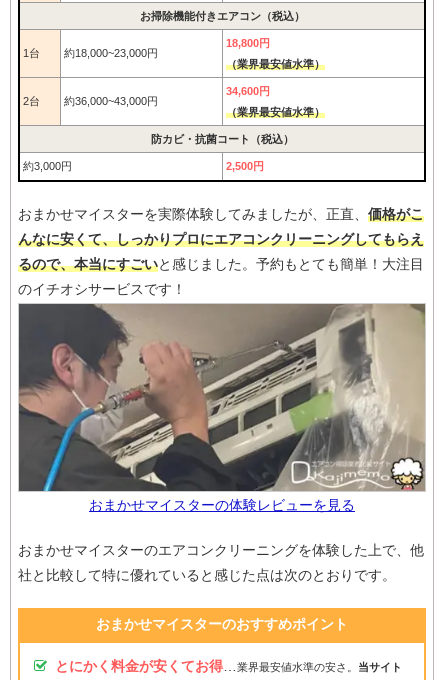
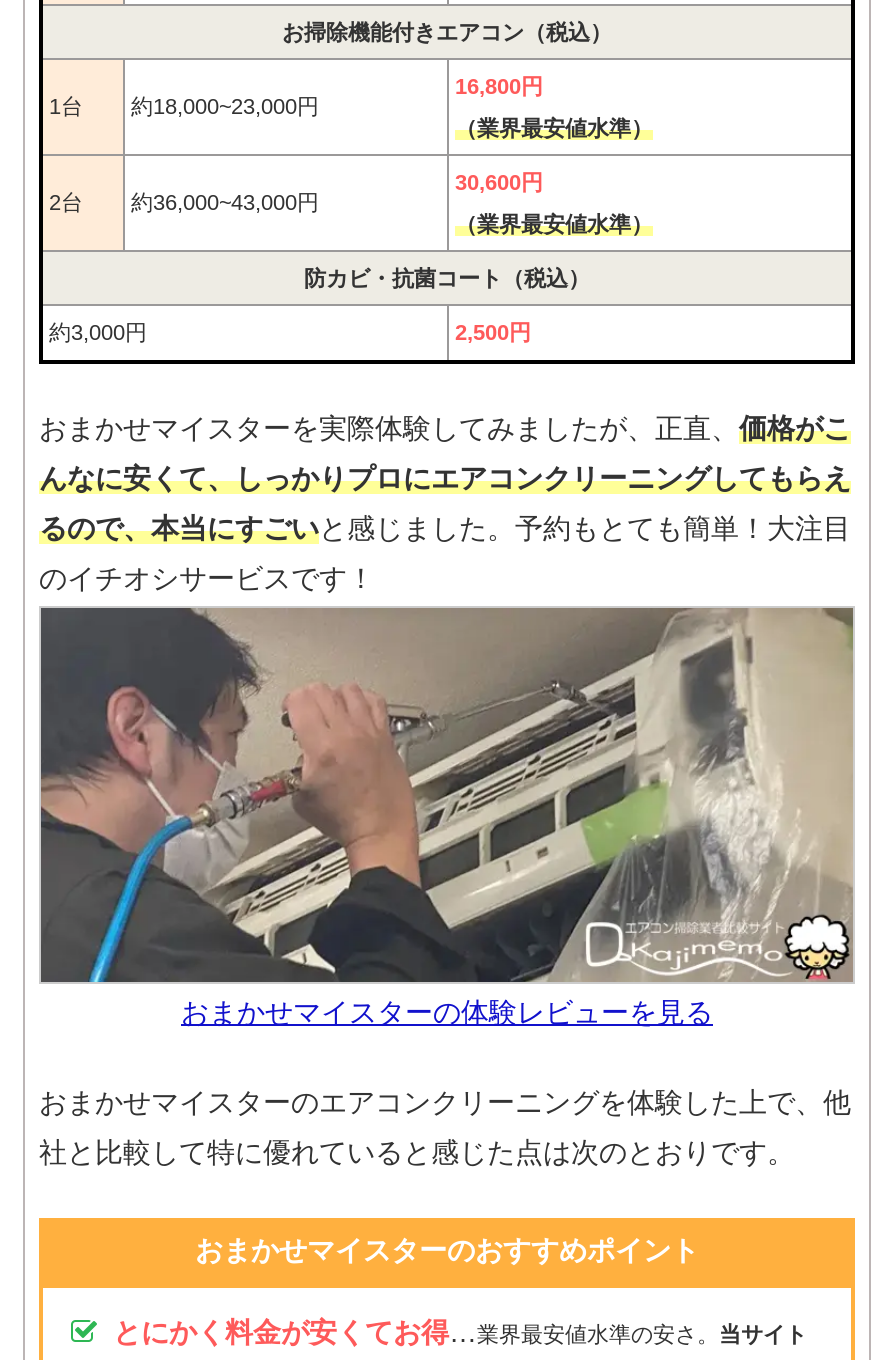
- 18,800円
+ 16,800円

- 34,600円
+ 30,600円
